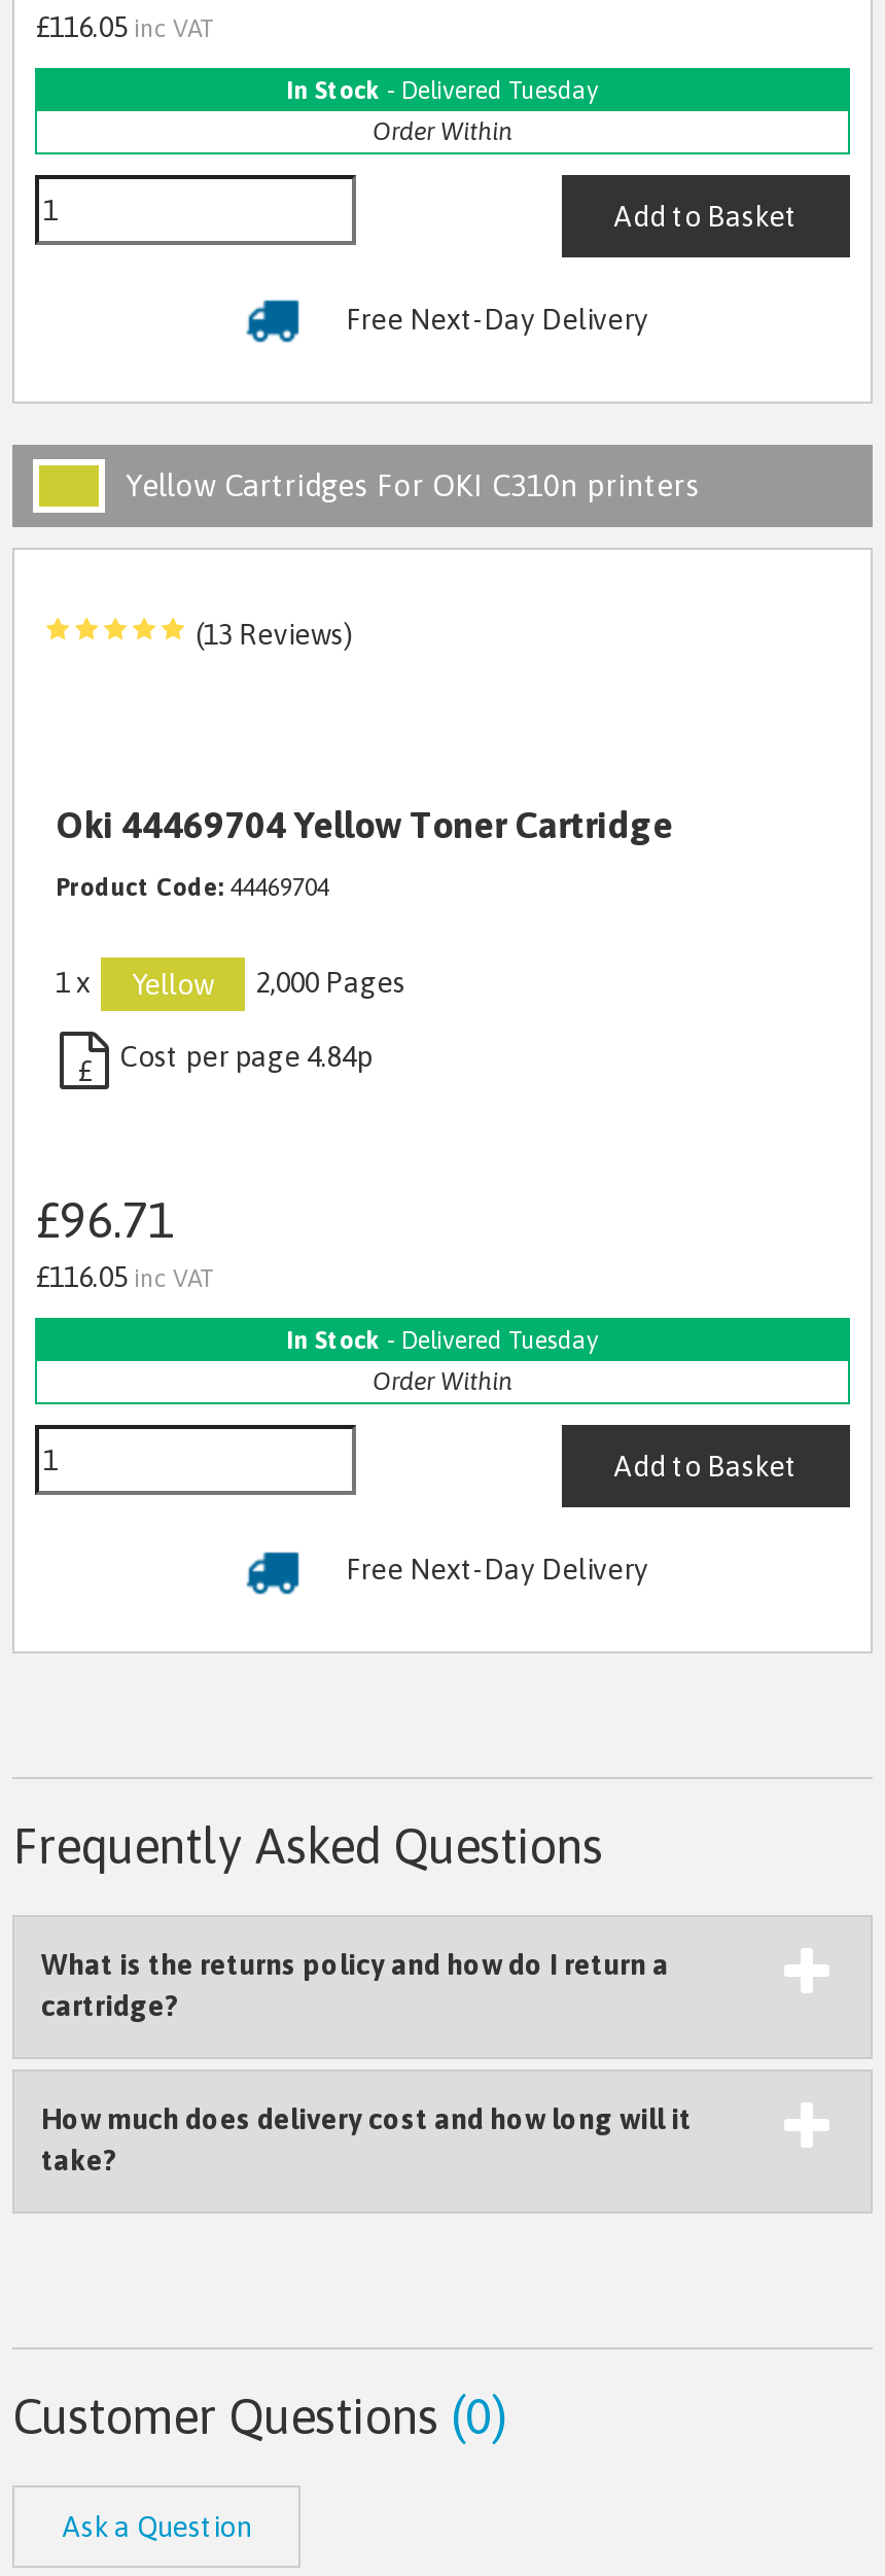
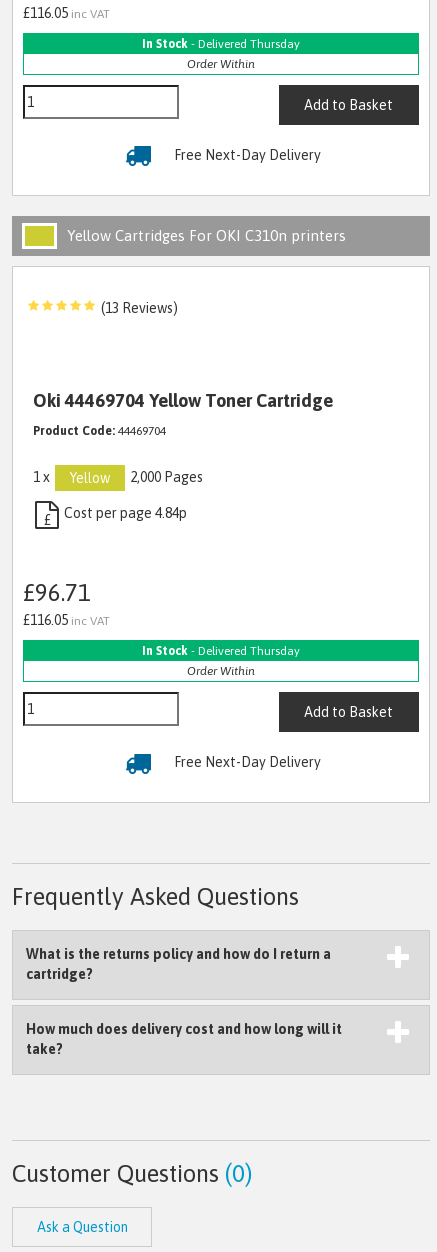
- In Stock - Delivered Tuesday
+ In Stock - Delivered Thursday

- In Stock - Delivered Tuesday
+ In Stock - Delivered Thursday
